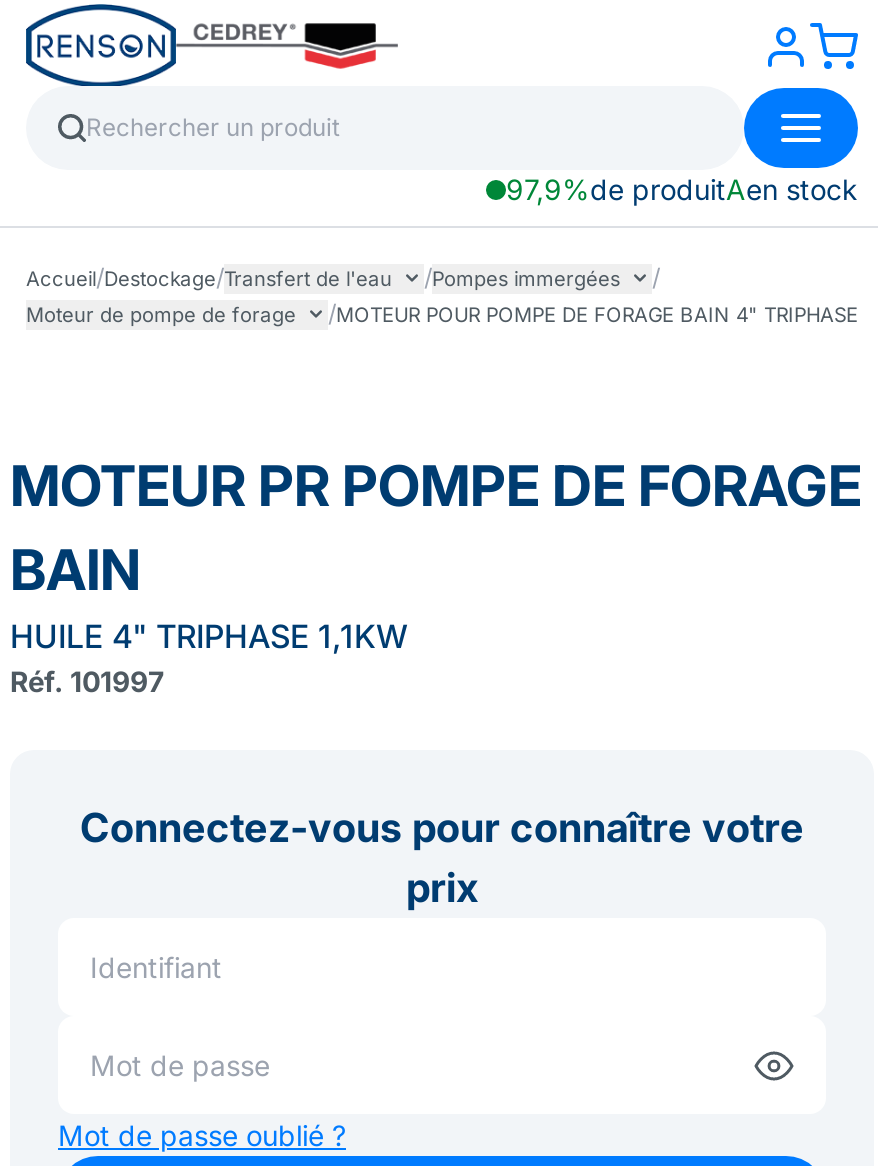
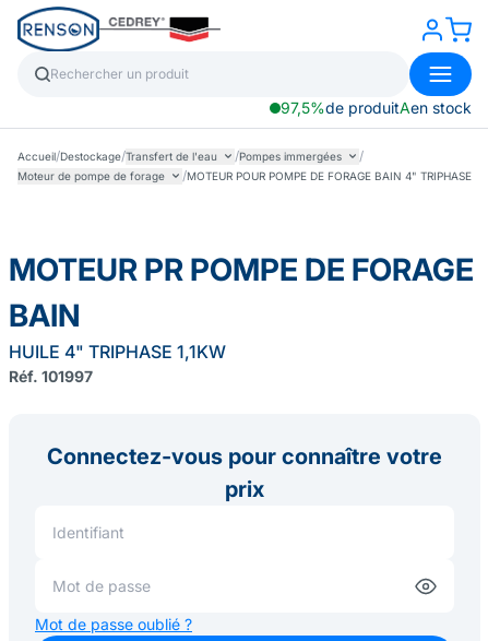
- 97,9%de produitAen stock
+ 97,5%de produitAen stock
